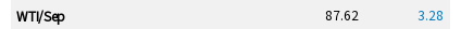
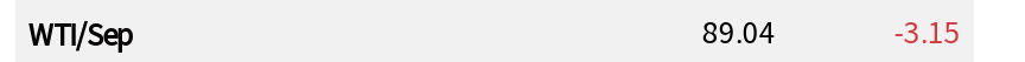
- 87.62
+ 89.04

- 3.28
+ -3.15
